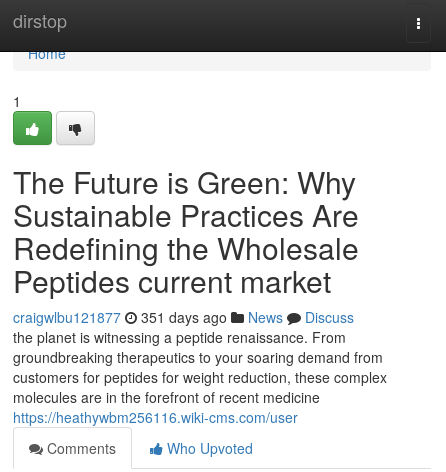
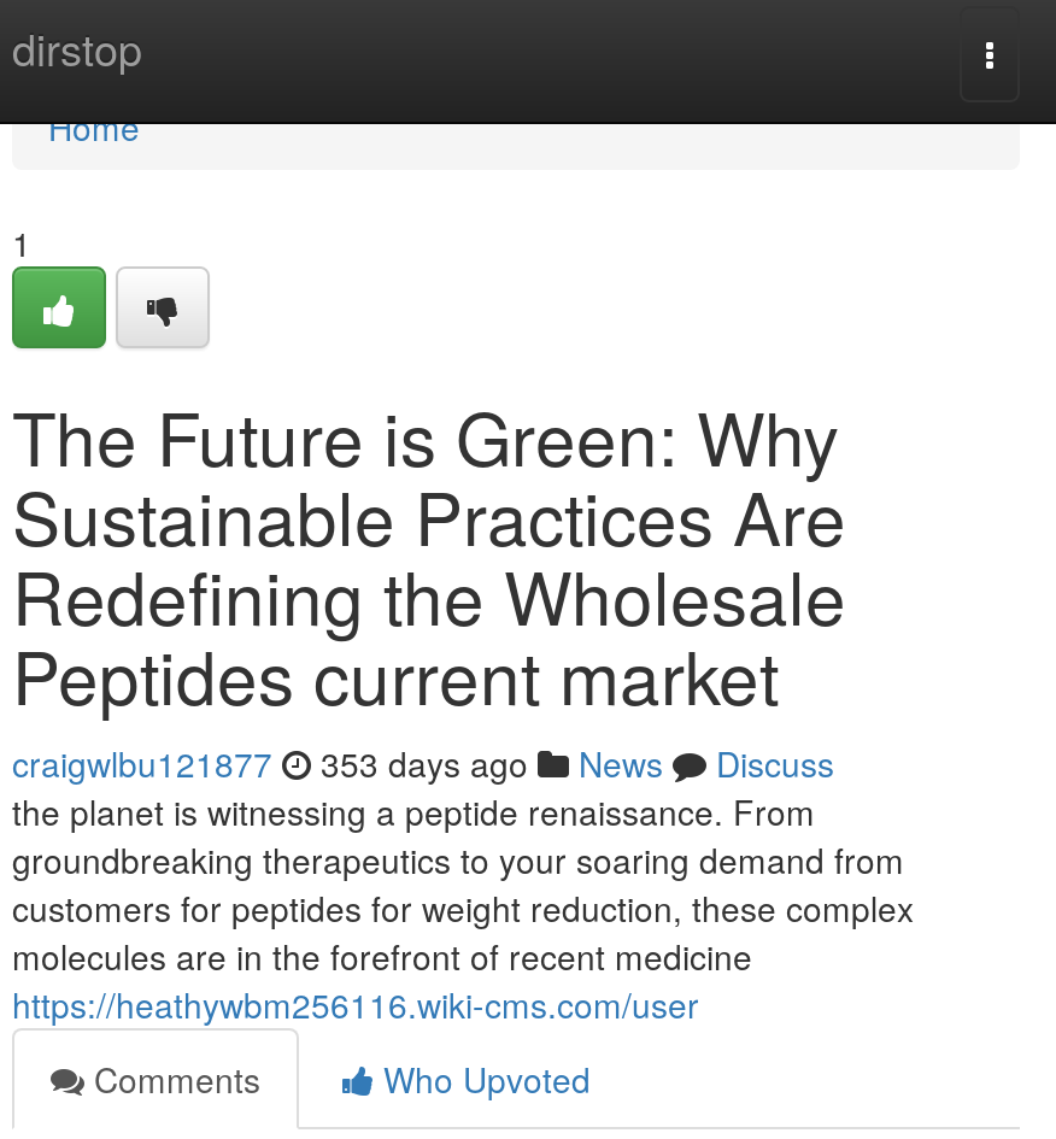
- craigwlbu121877 351 days ago News Discuss
+ craigwlbu121877 353 days ago News Discuss
